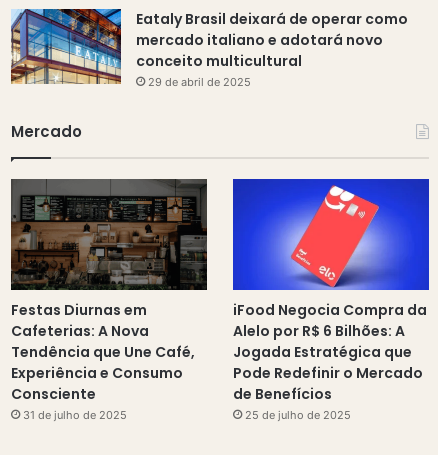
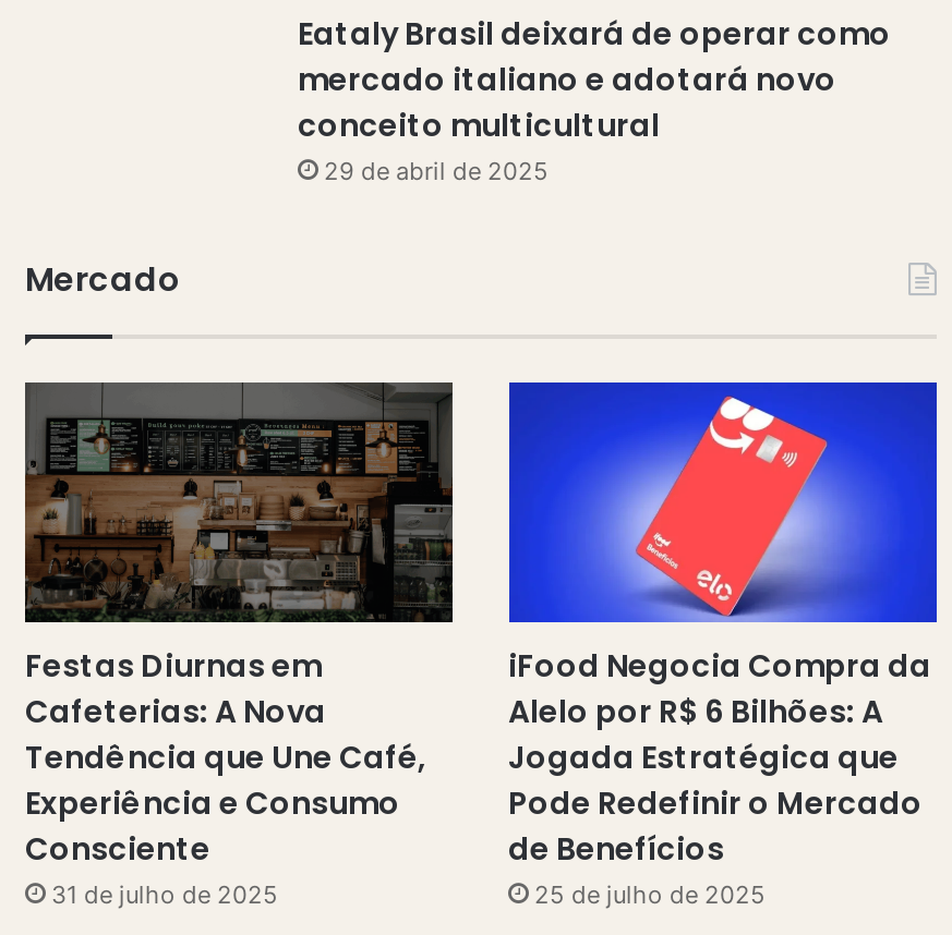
- [image]
